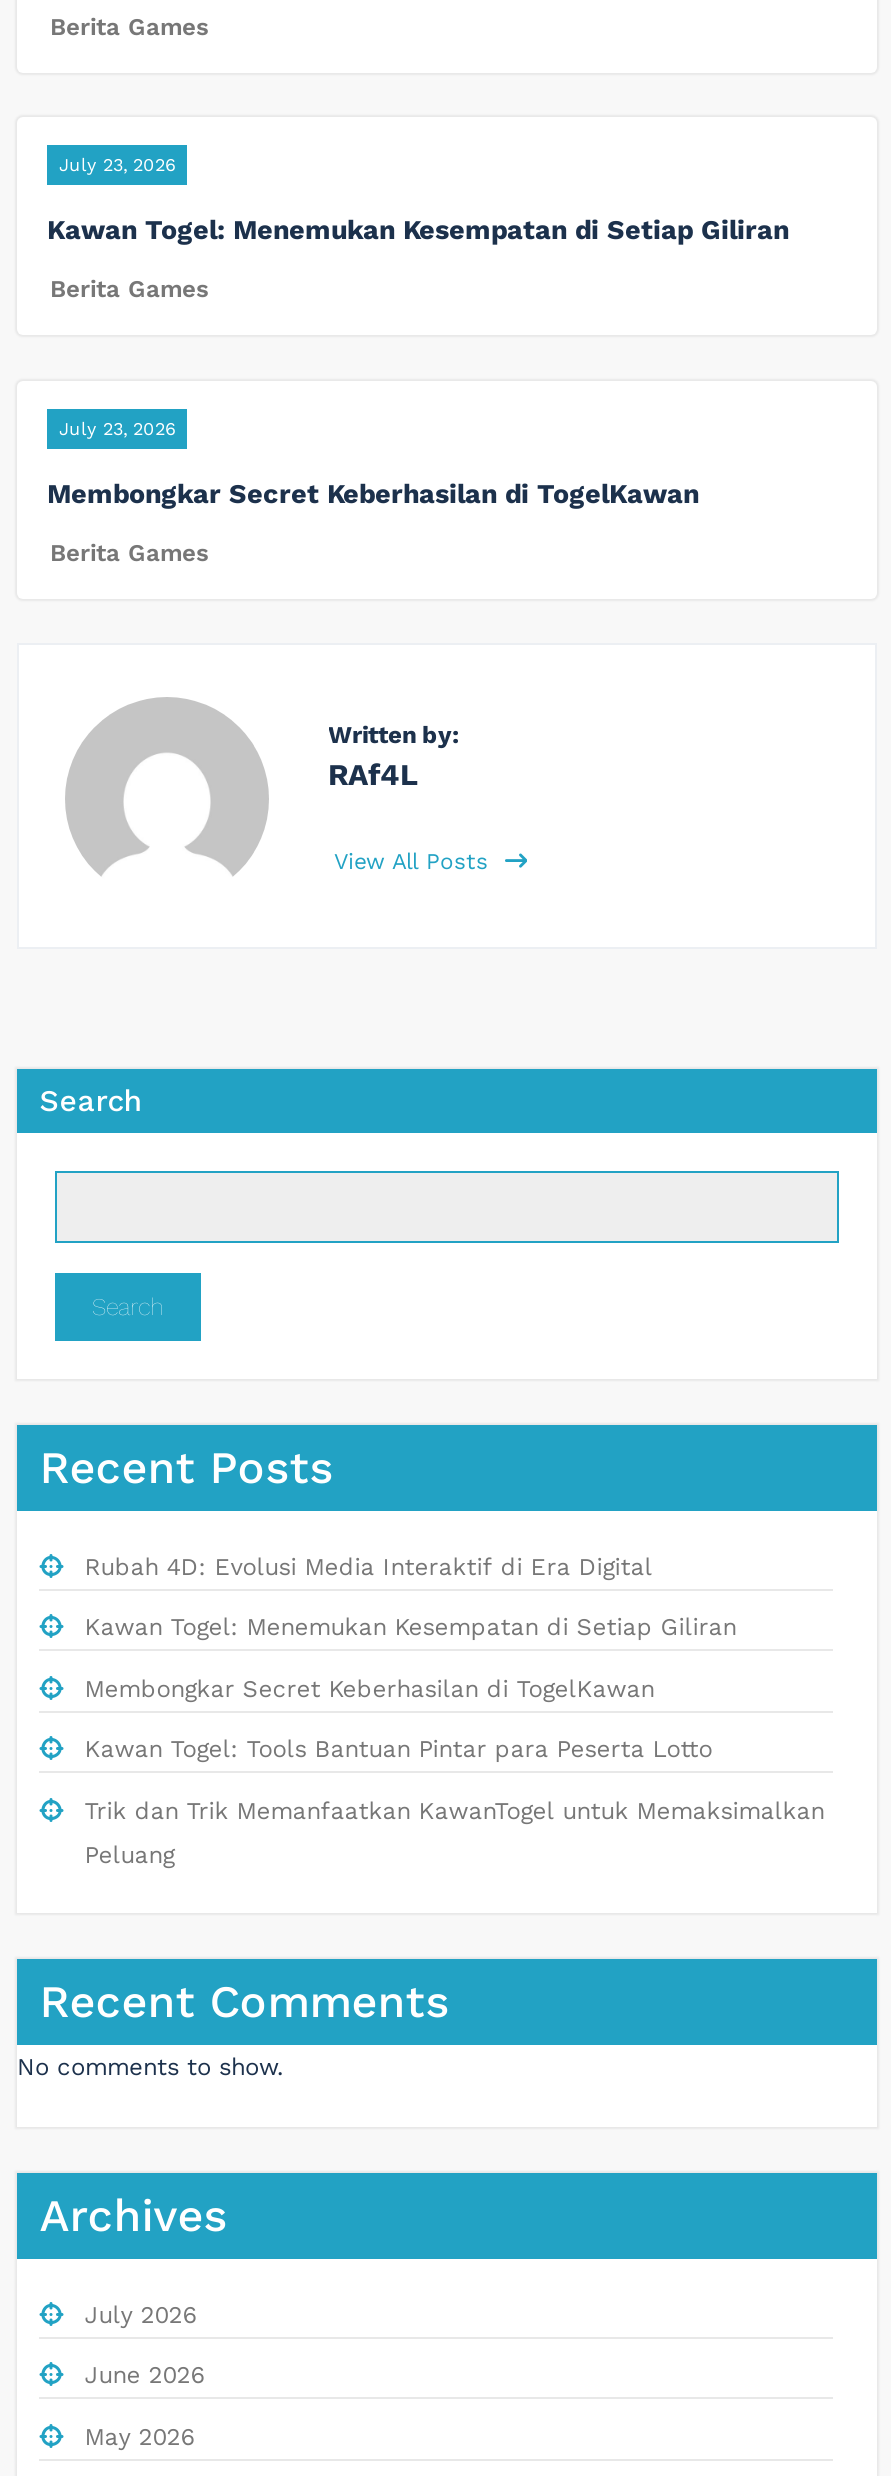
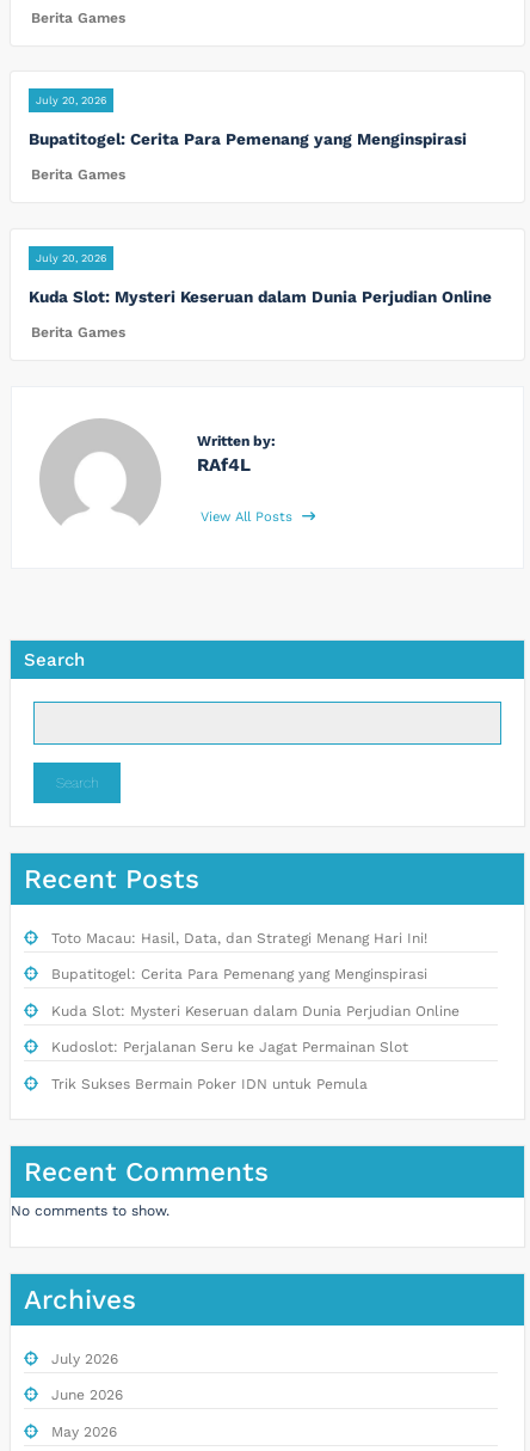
- July 23, 2026
+ July 20, 2026

- Kawan Togel: Menemukan Kesempatan di Setiap Giliran
+ Bupatitogel: Cerita Para Pemenang yang Menginspirasi

- July 23, 2026
+ July 20, 2026

- Membongkar Secret Keberhasilan di TogelKawan
+ Kuda Slot: Mysteri Keseruan dalam Dunia Perjudian Online

- Rubah 4D: Evolusi Media Interaktif di Era Digital
- Kawan Togel: Menemukan Kesempatan di Setiap Giliran
- Membongkar Secret Keberhasilan di TogelKawan
- Kawan Togel: Tools Bantuan Pintar para Peserta Lotto
- Trik dan Trik Memanfaatkan KawanTogel untuk Memaksimalkan
- Peluang
+ Toto Macau: Hasil, Data, dan Strategi Menang Hari Ini!
+ Bupatitogel: Cerita Para Pemenang yang Menginspirasi
+ Kuda Slot: Mysteri Keseruan dalam Dunia Perjudian Online
+ Kudoslot: Perjalanan Seru ke Jagat Permainan Slot
+ Trik Sukses Bermain Poker IDN untuk Pemula
